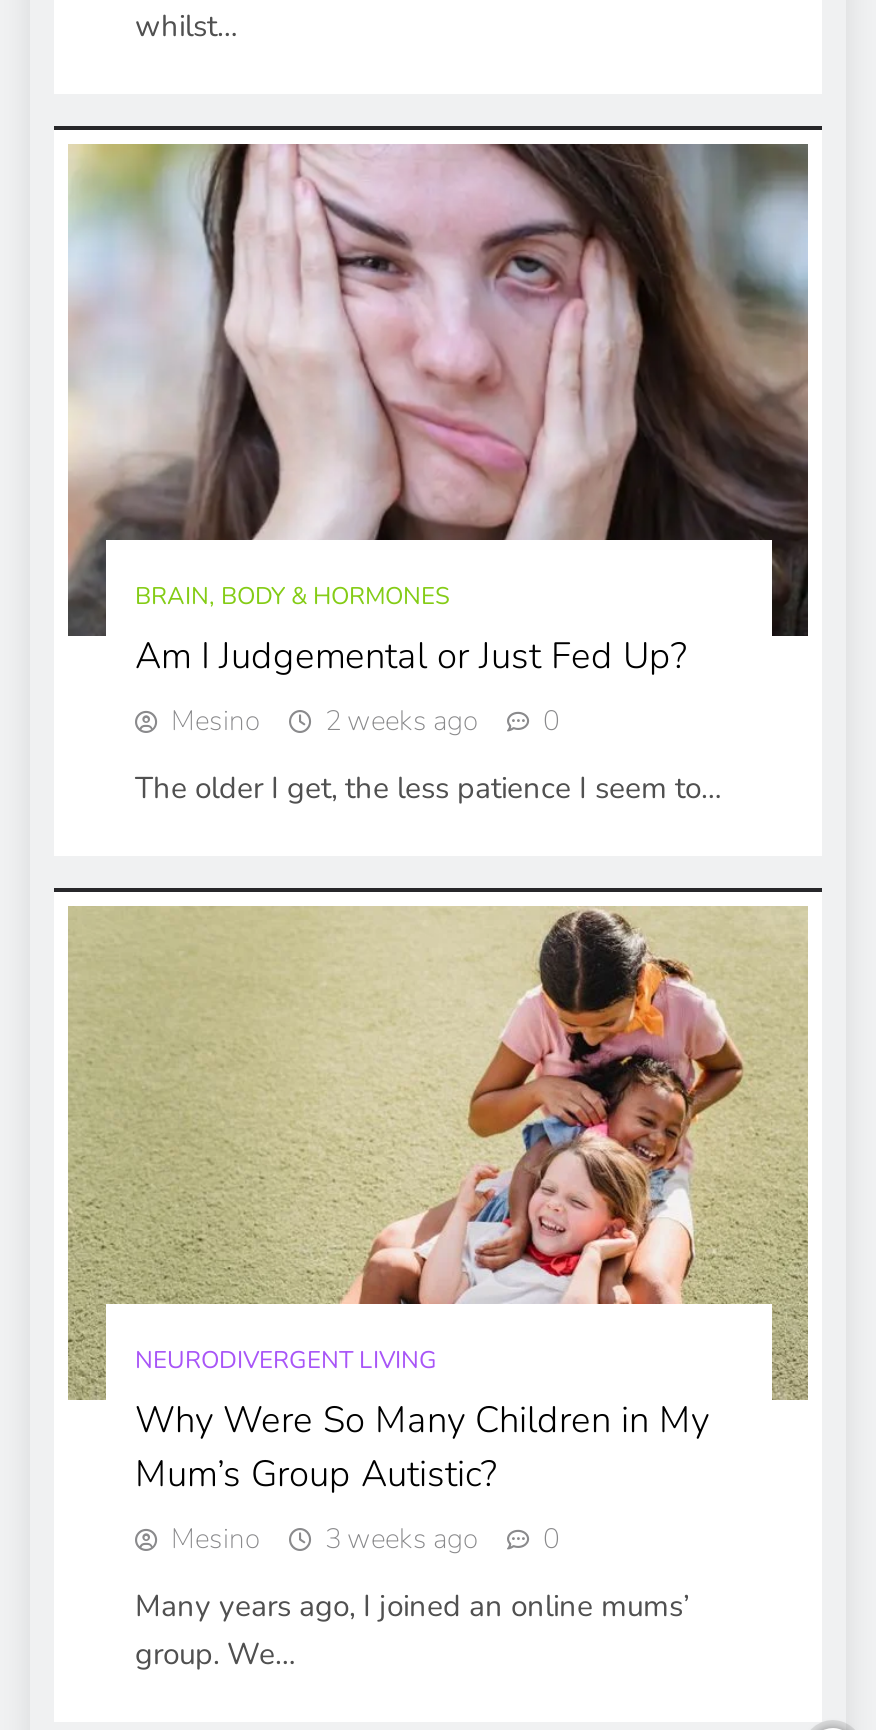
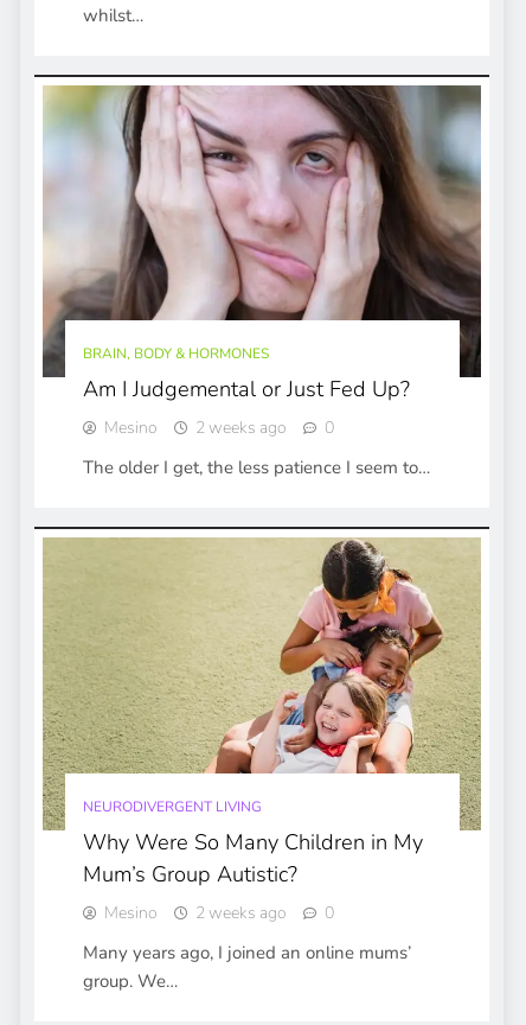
- Mesino 3 weeks ago 0
+ Mesino 2 weeks ago 0
